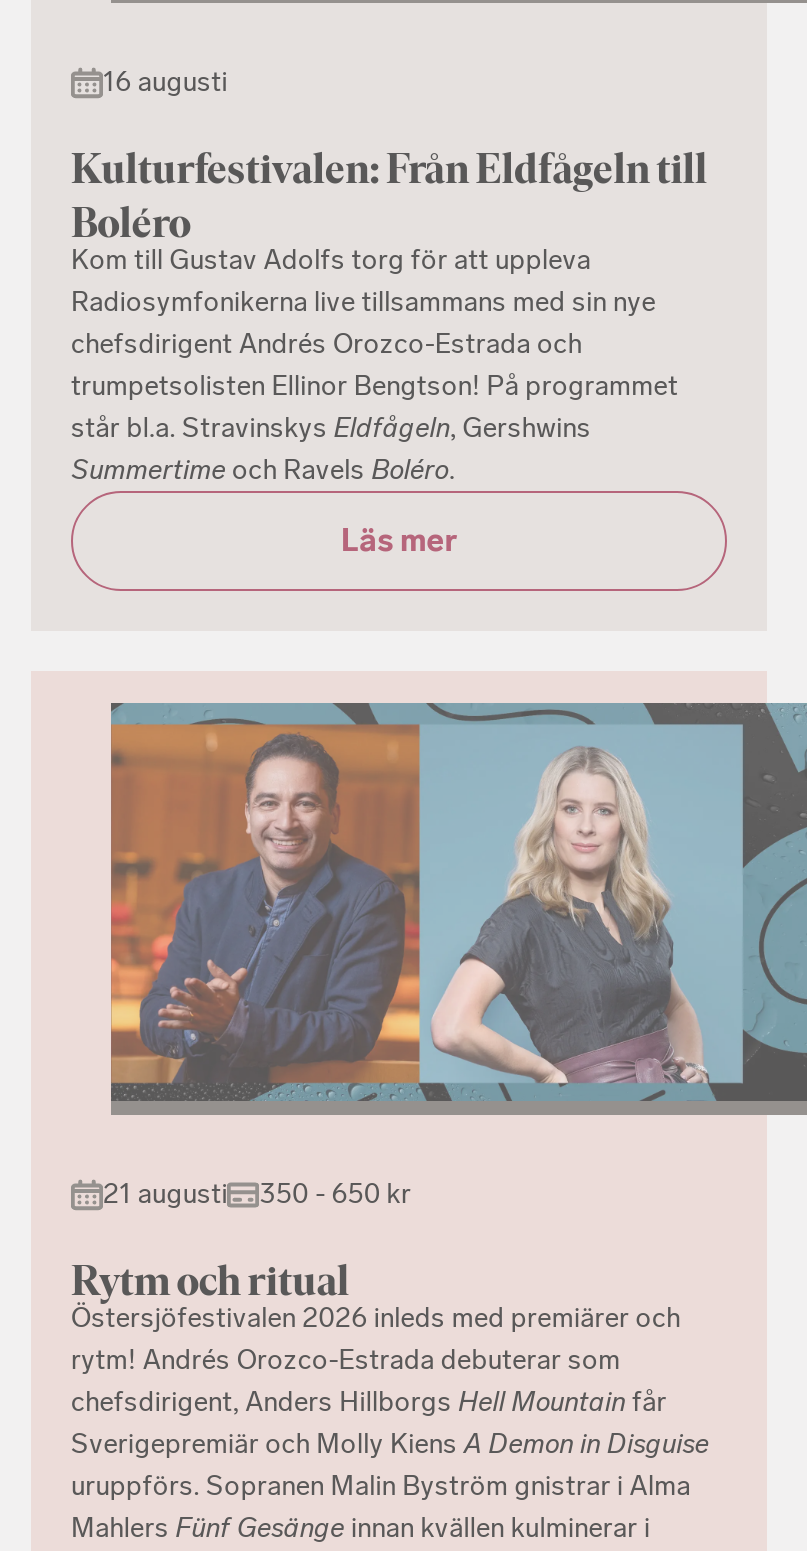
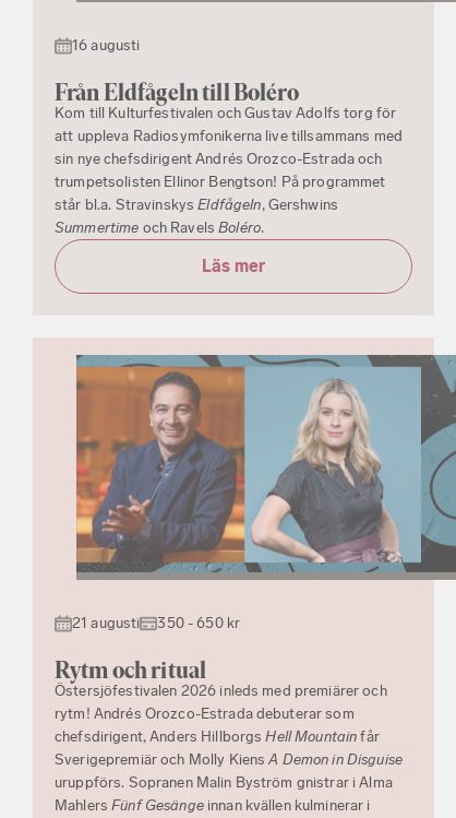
- Kulturfestivalen: Från Eldfågeln till
- Boléro
- Kom till Gustav Adolfs torg för att uppleva
- Radiosymfonikerna live tillsammans med sin nye
- chefsdirigent Andrés Orozco-Estrada och
+ Från Eldfågeln till Boléro
+ Kom till Kulturfestivalen och Gustav Adolfs torg för
+ att uppleva Radiosymfonikerna live tillsammans med
+ sin nye chefsdirigent Andrés Orozco-Estrada och
